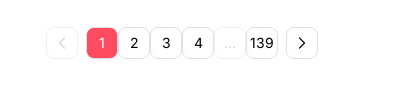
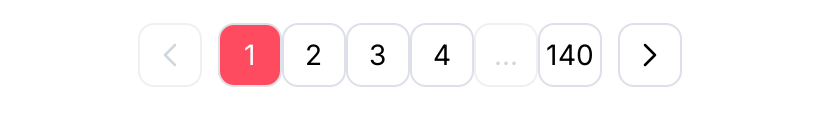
- 139
+ 140
